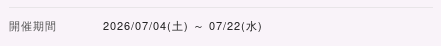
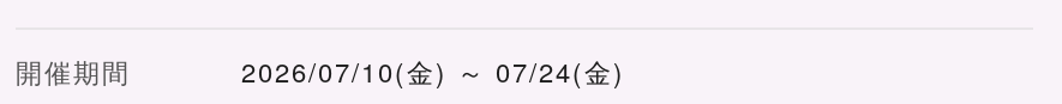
- 2026/07/04(土) ～ 07/22(水)
+ 2026/07/10(金) ～ 07/24(金)
